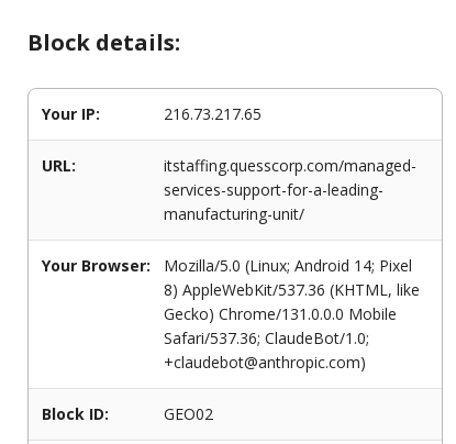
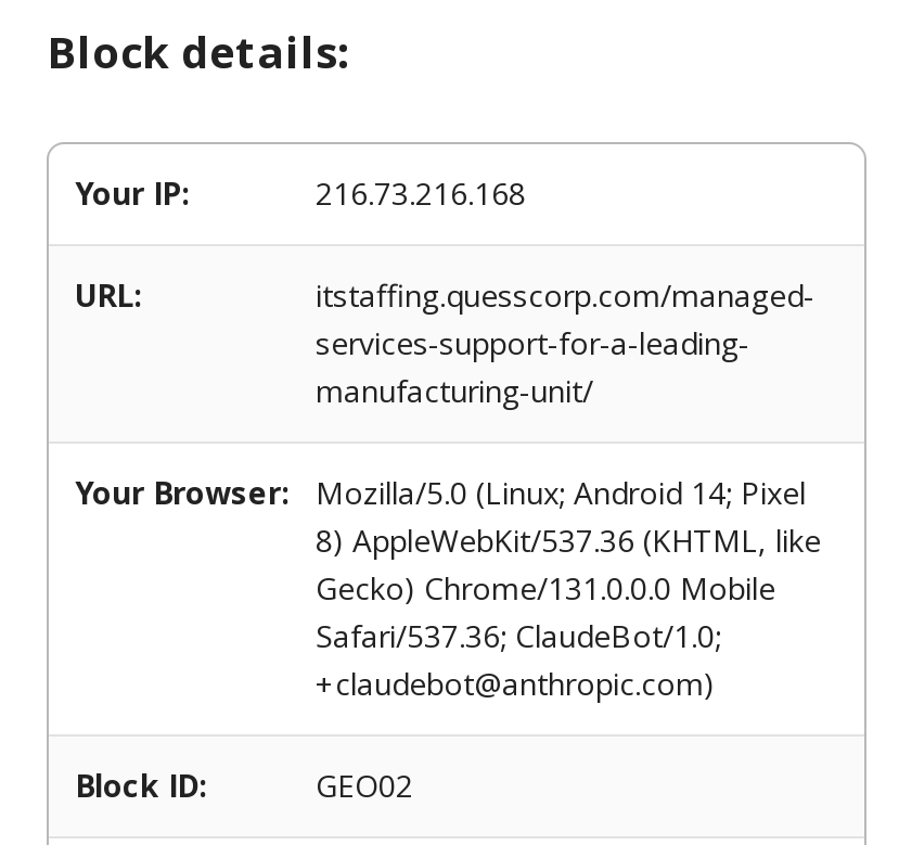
- 216.73.217.65
+ 216.73.216.168
